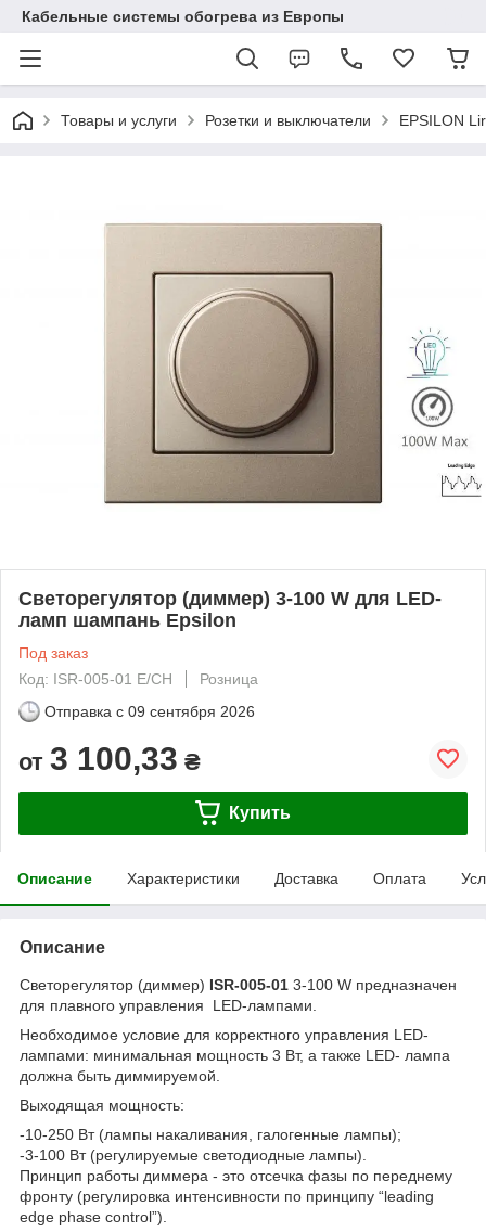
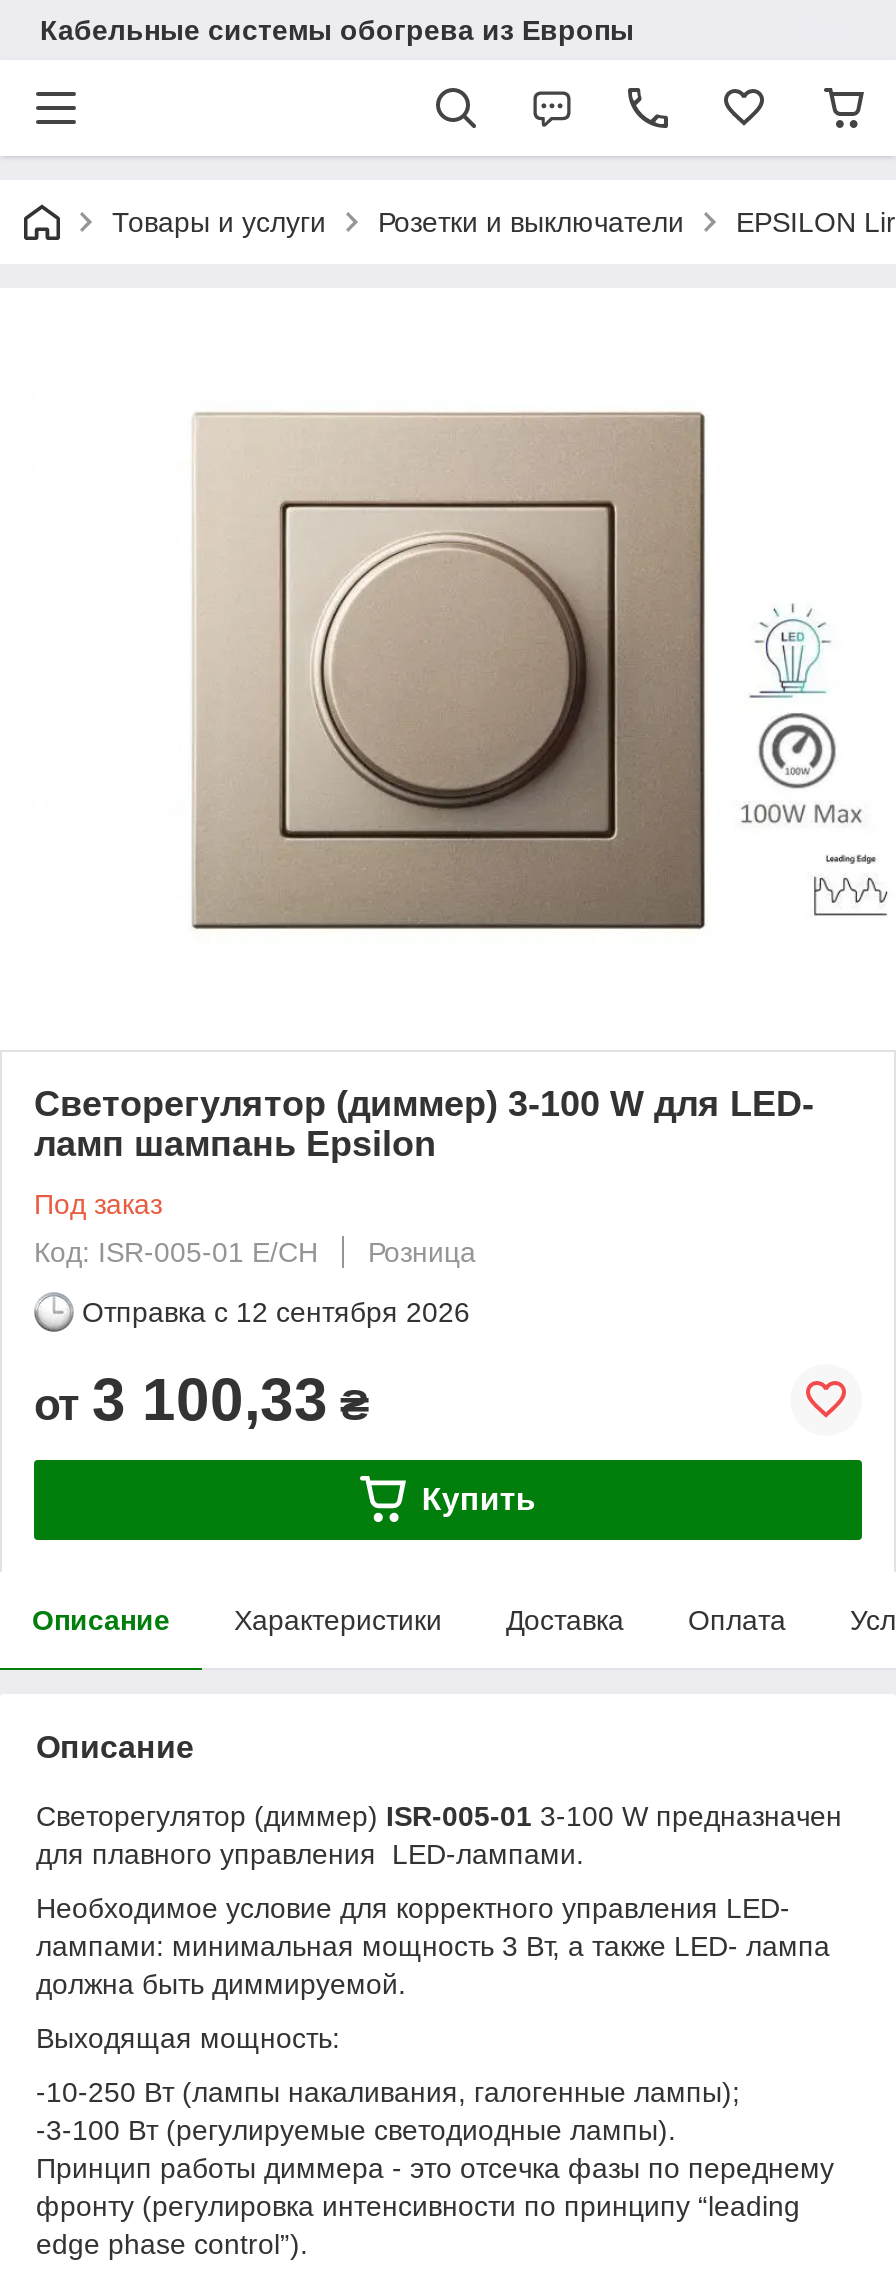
- Отправка с 09 сентября 2026
+ Отправка с 12 сентября 2026
